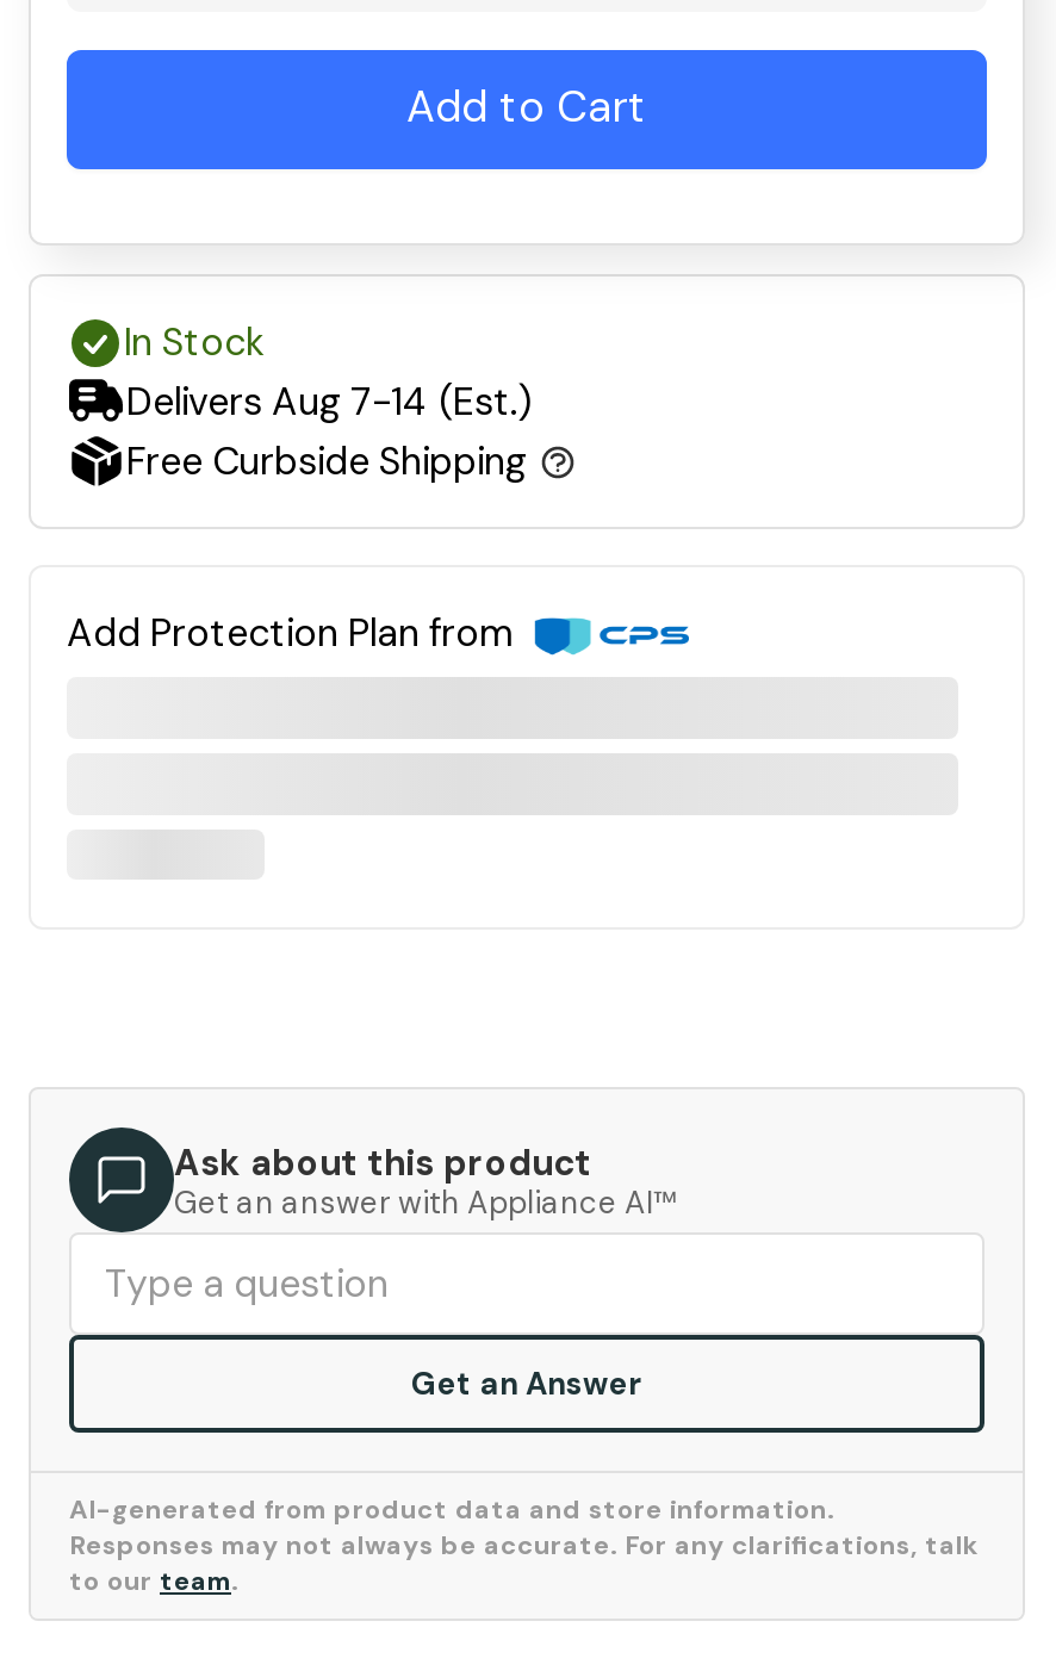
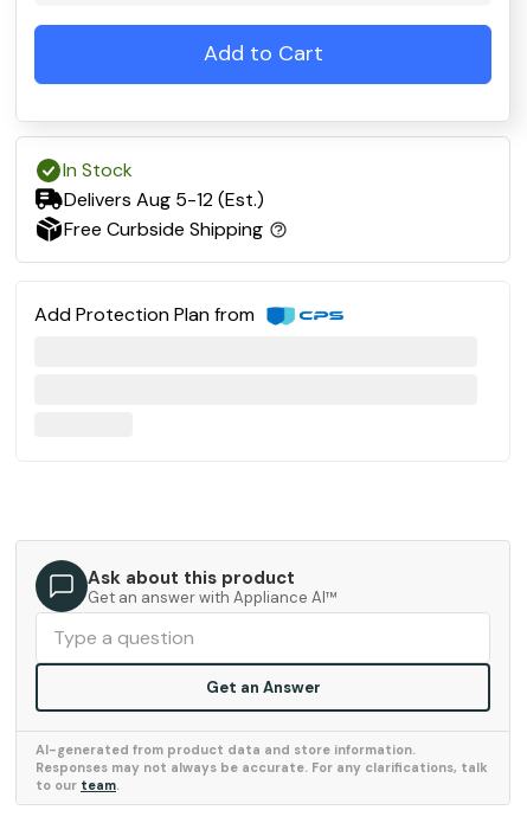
- Delivers Aug 7-14 (Est.)
+ Delivers Aug 5-12 (Est.)
